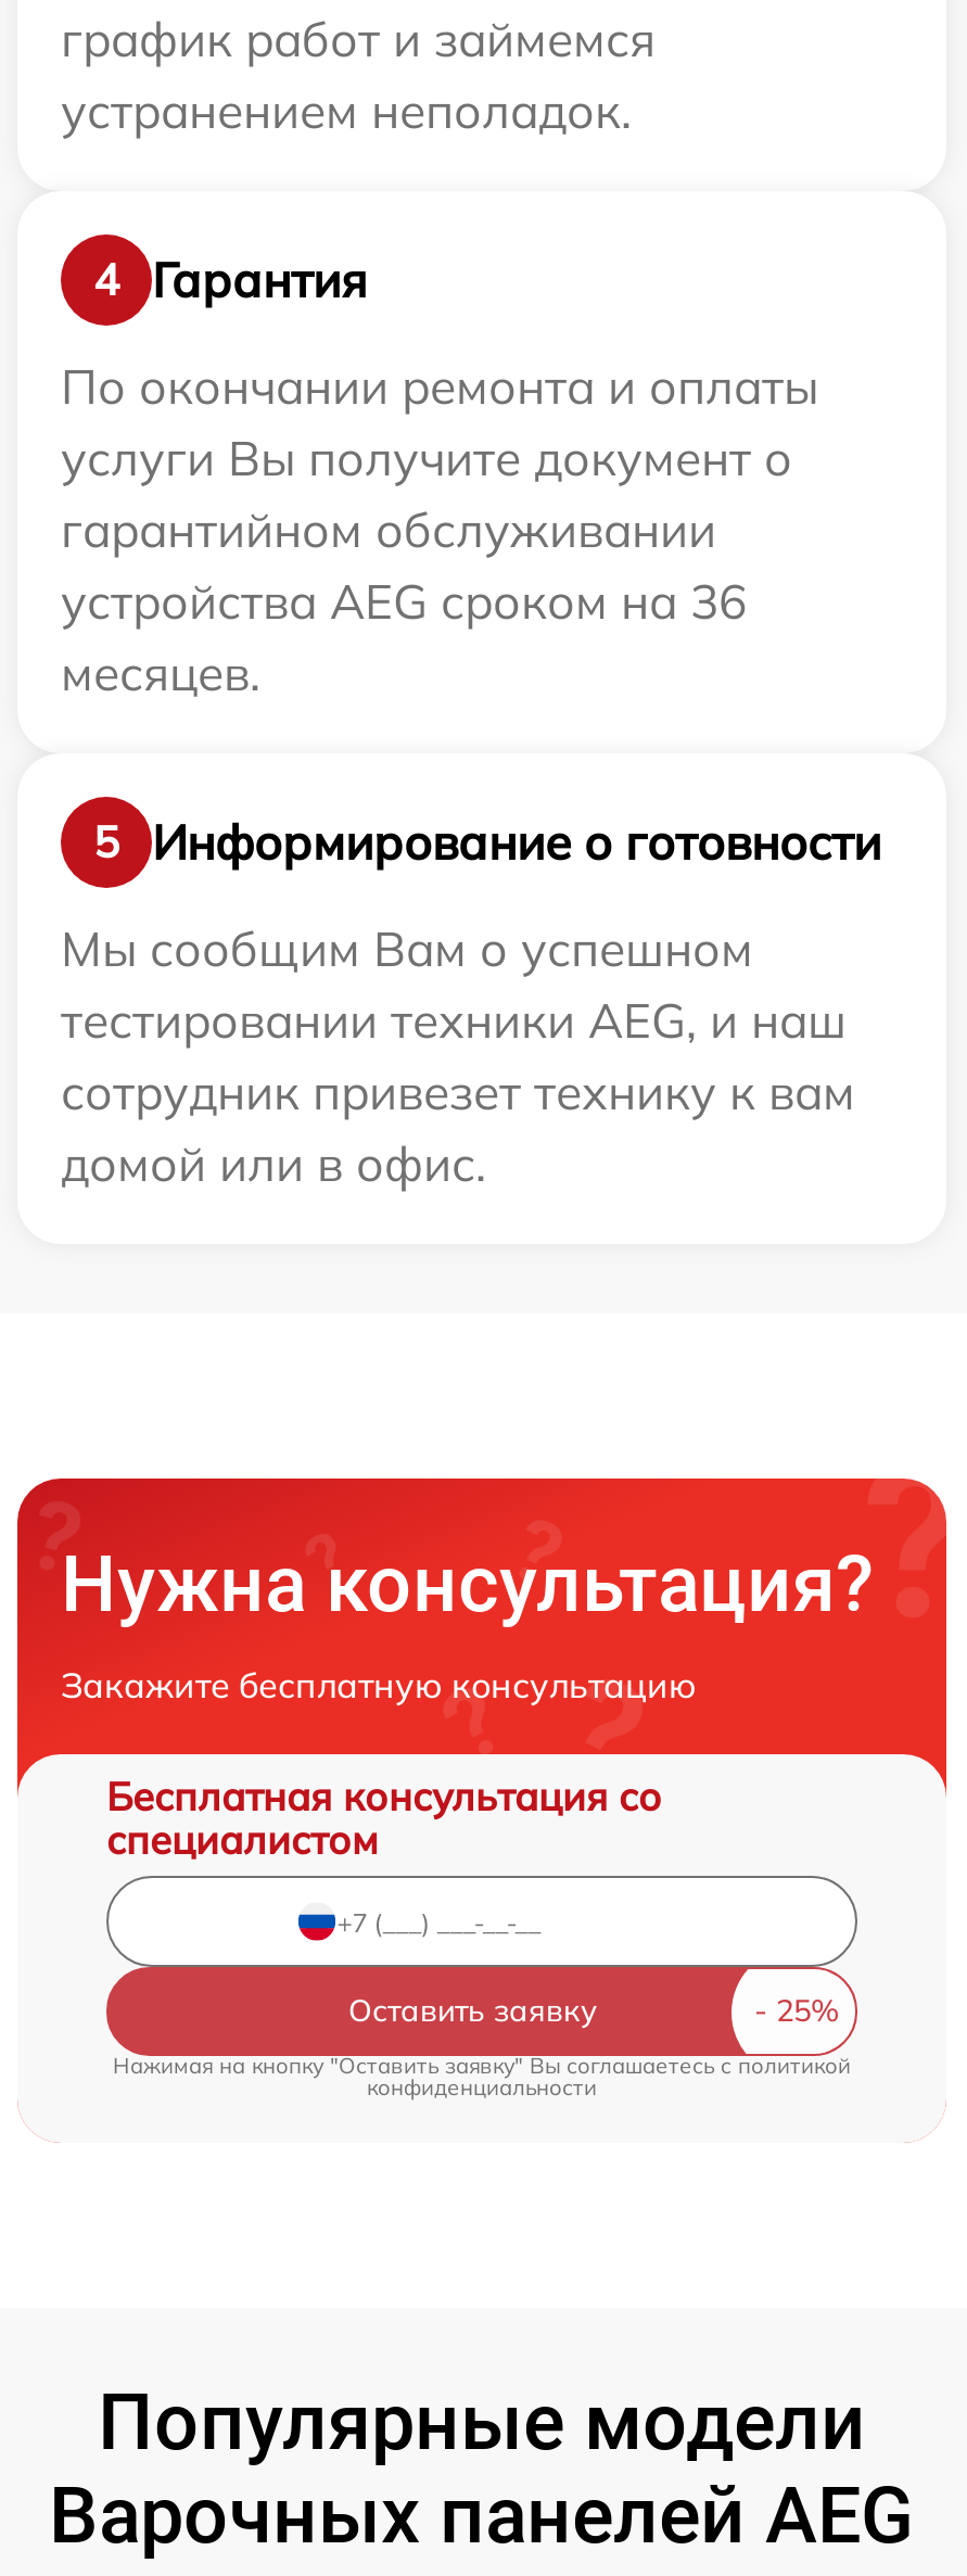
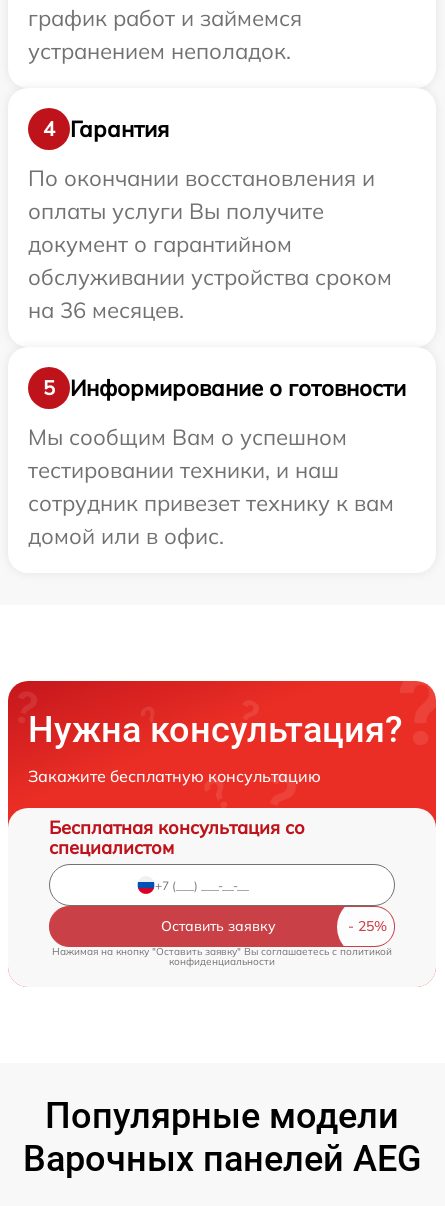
- По окончании ремонта и оплаты
- услуги Вы получите документ о
- гарантийном обслуживании
- устройства AEG сроком на 36
- месяцев.
+ По окончании восстановления и
+ оплаты услуги Вы получите
+ документ о гарантийном
+ обслуживании устройства сроком
+ на 36 месяцев.

- тестировании техники AEG, и наш
+ тестировании техники, и наш
